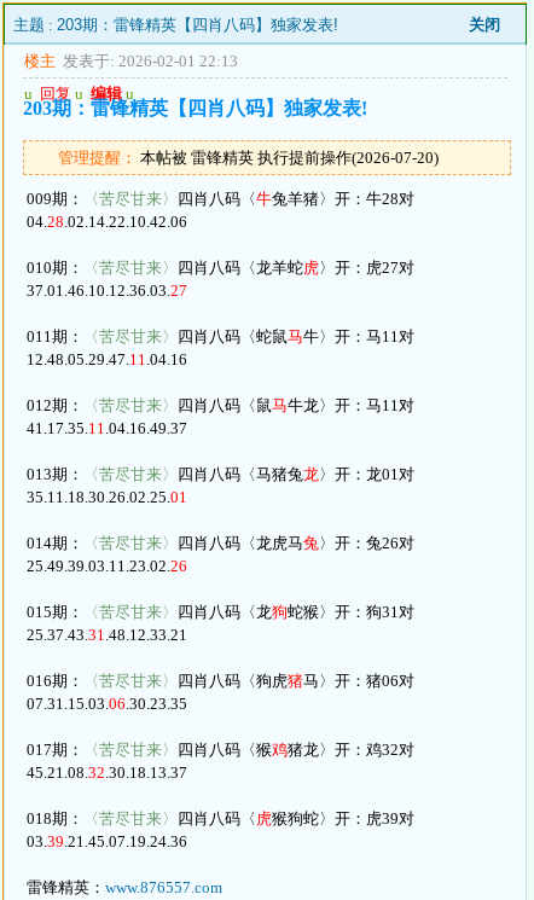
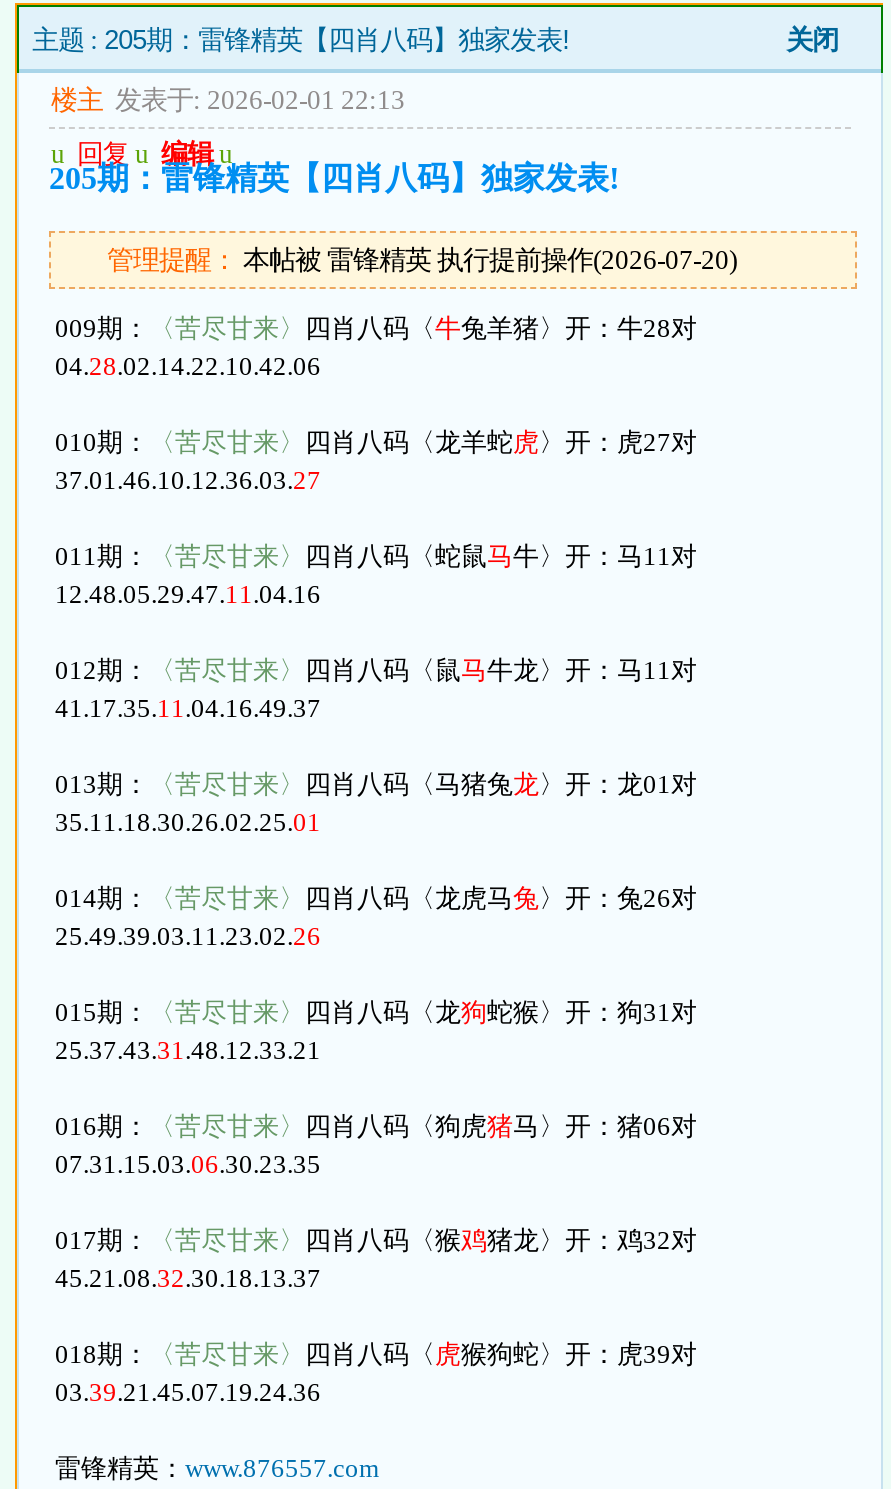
- 主题 : 203期：雷锋精英【四肖八码】独家发表!
+ 主题 : 205期：雷锋精英【四肖八码】独家发表!

- 203期：雷锋精英【四肖八码】独家发表!
+ 205期：雷锋精英【四肖八码】独家发表!
